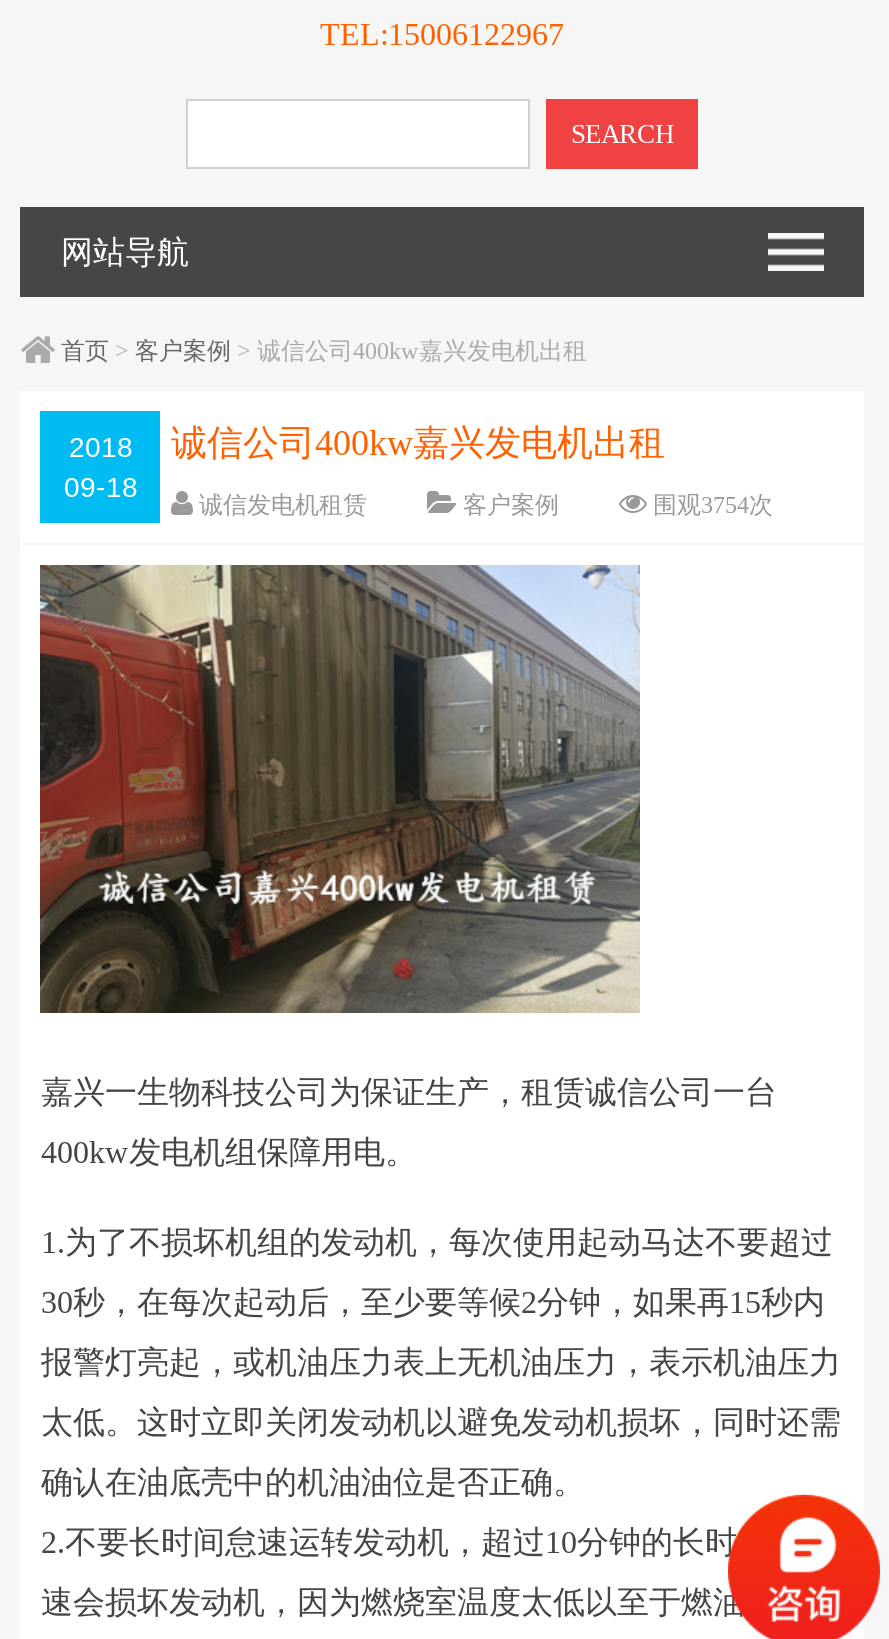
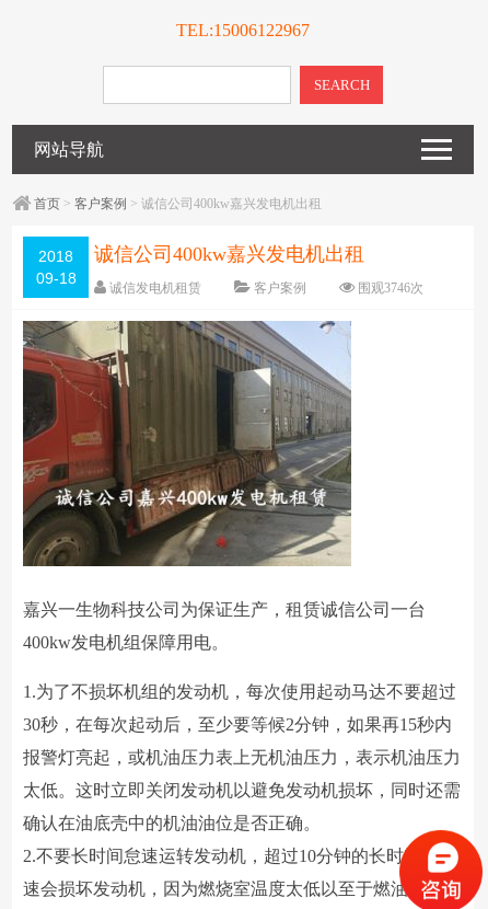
- 围观3754次
+ 围观3746次
